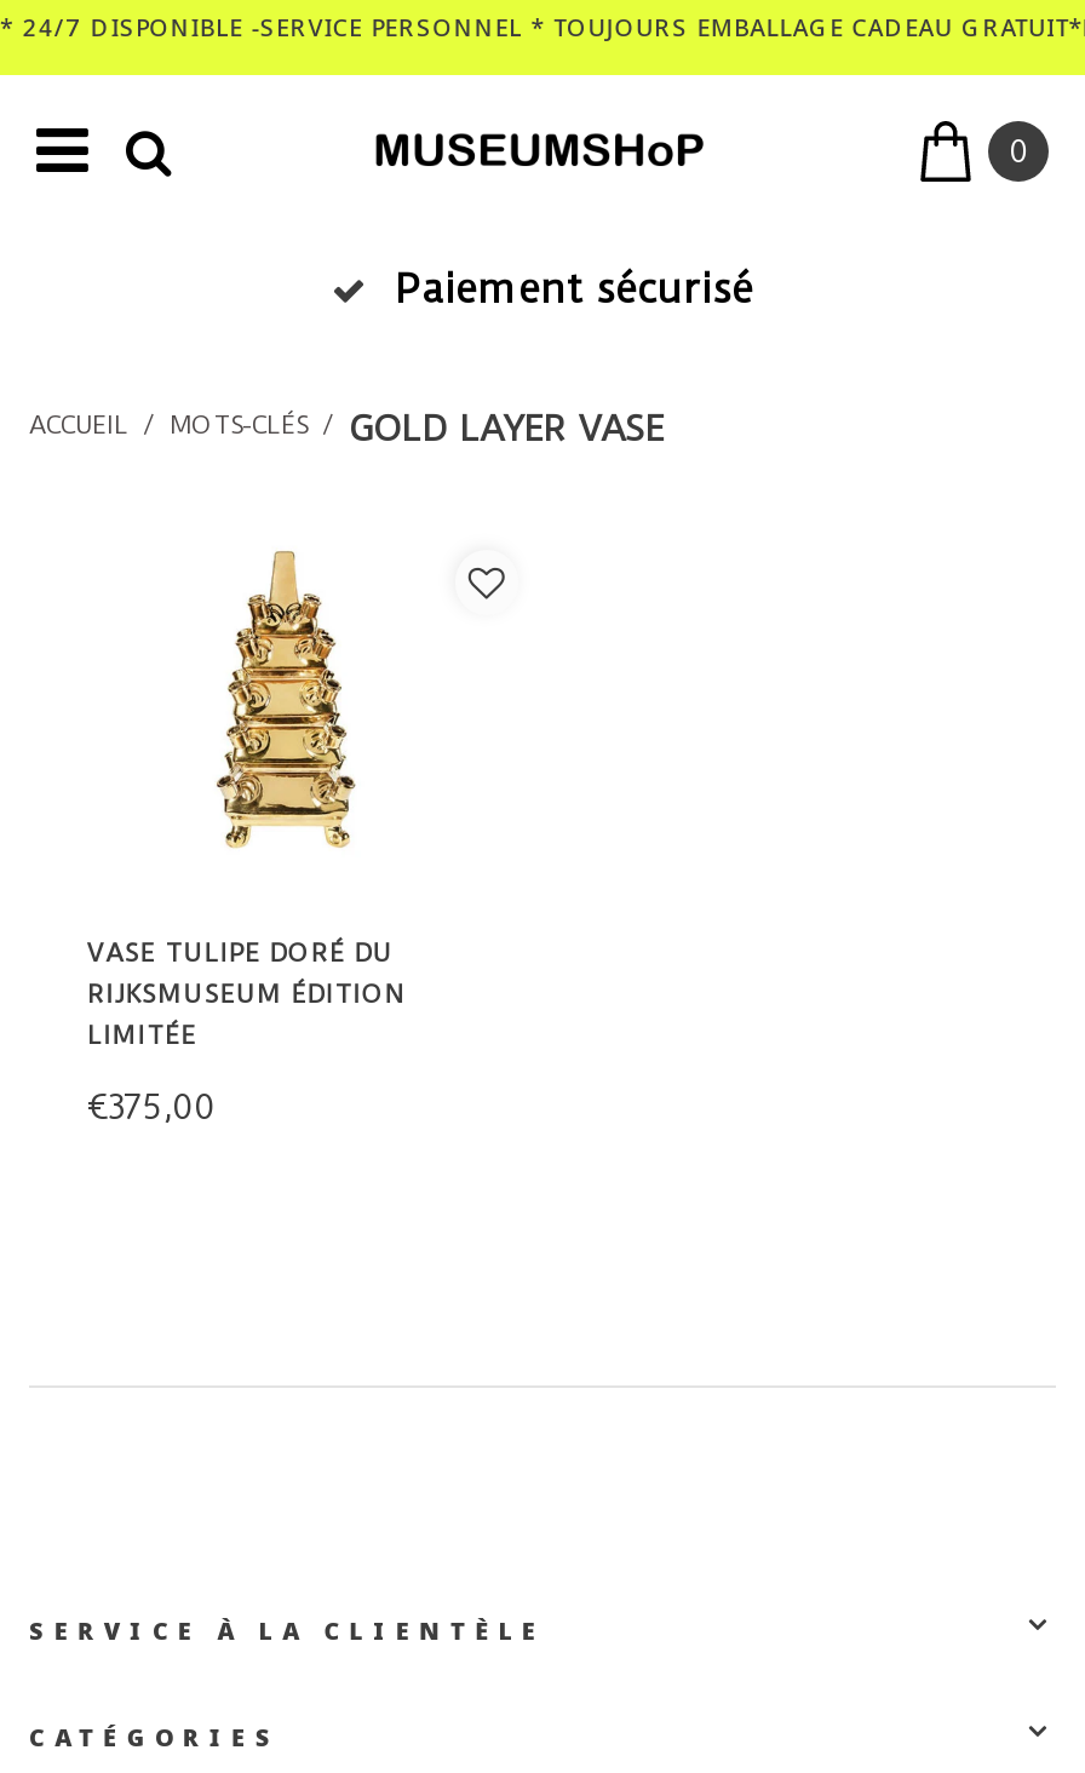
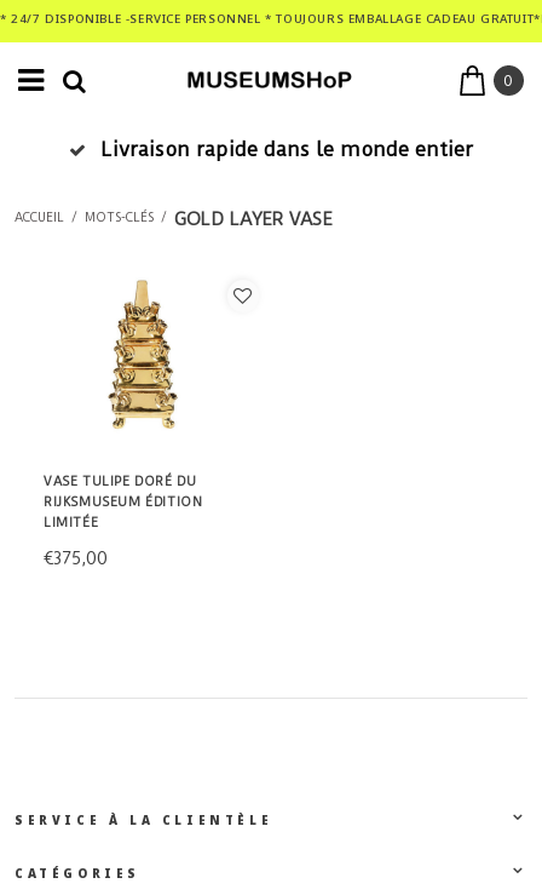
- Paiement sécurisé
+ Livraison rapide dans le monde entier
